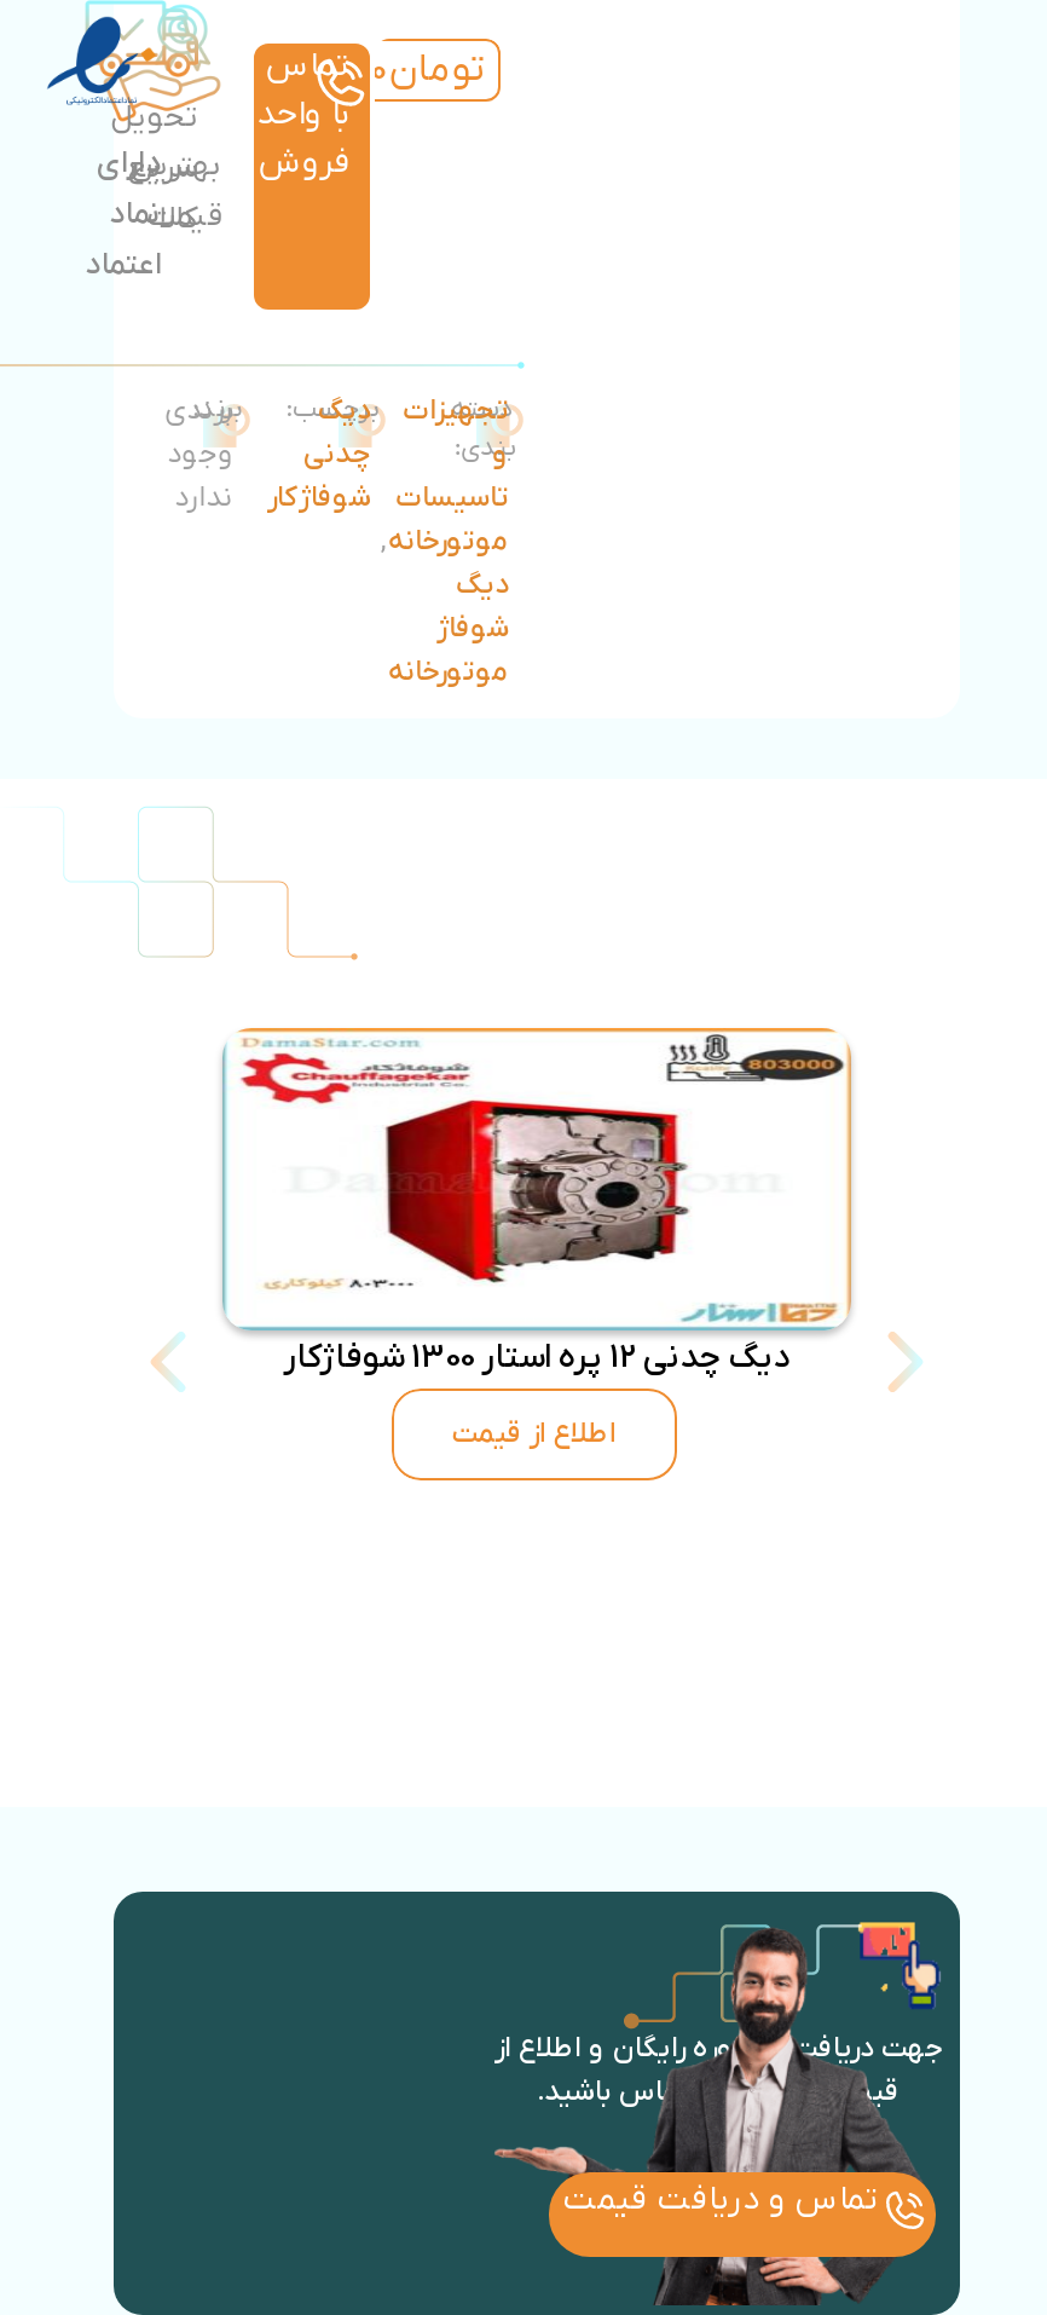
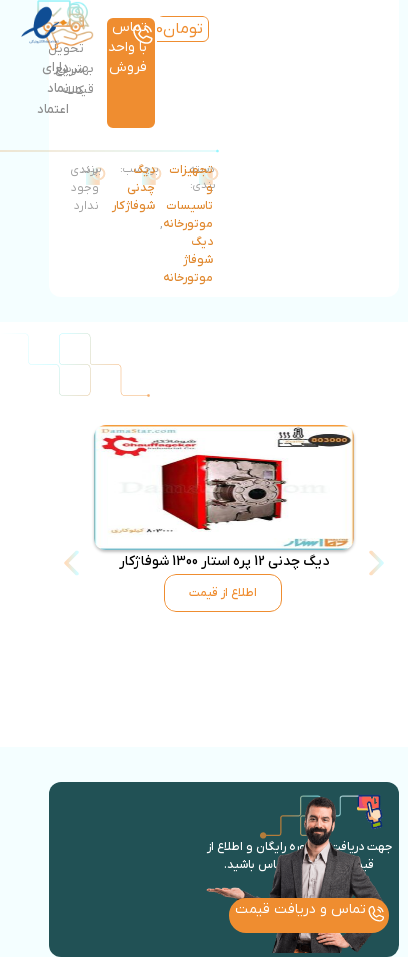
- [image]
+ [image]
